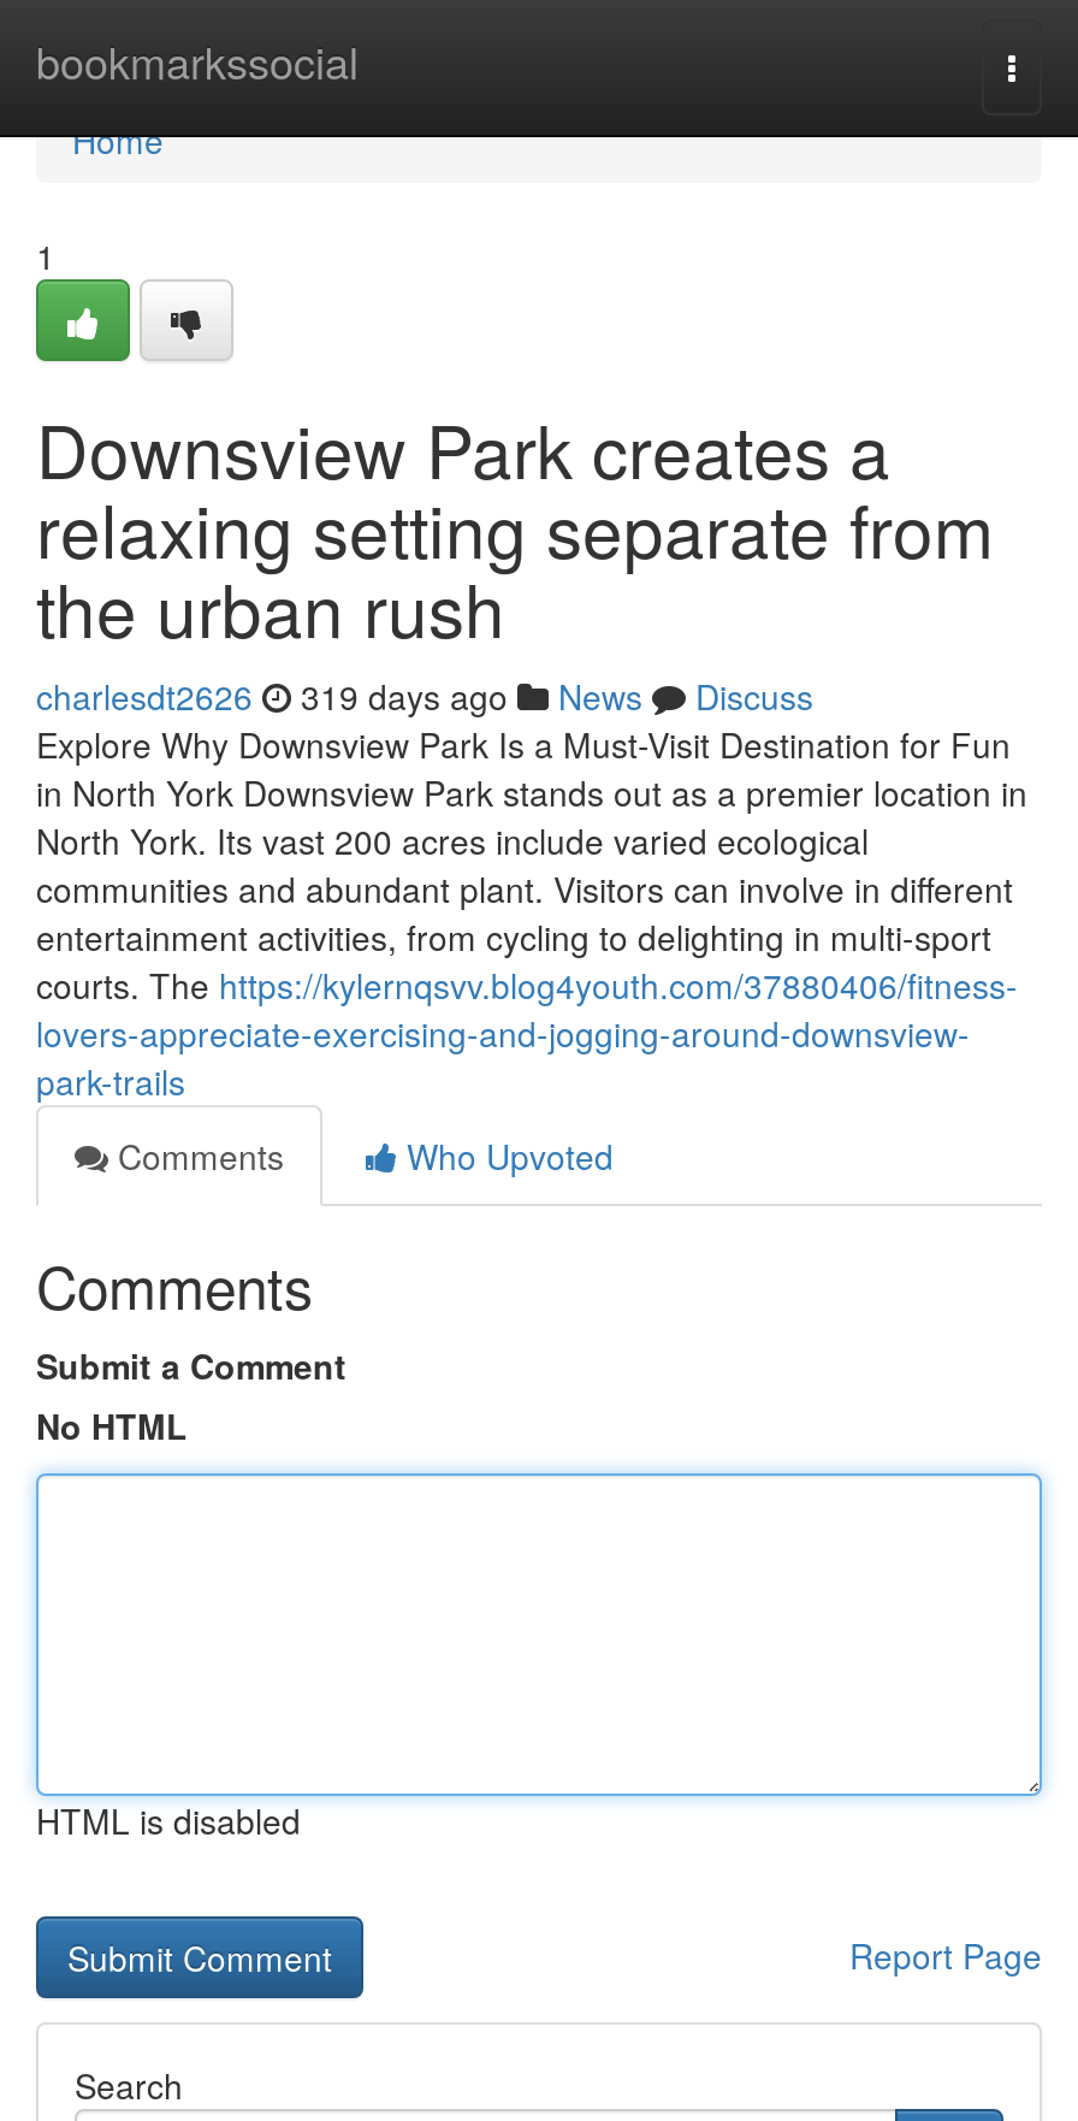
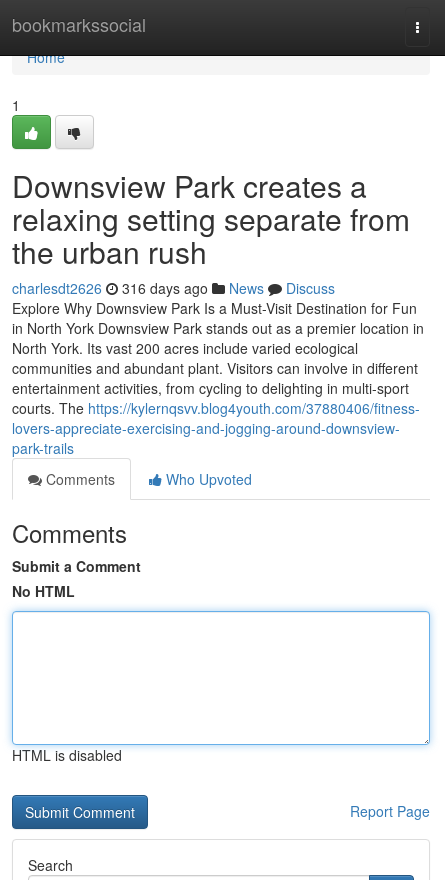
- charlesdt2626 319 days ago News Discuss
+ charlesdt2626 316 days ago News Discuss
